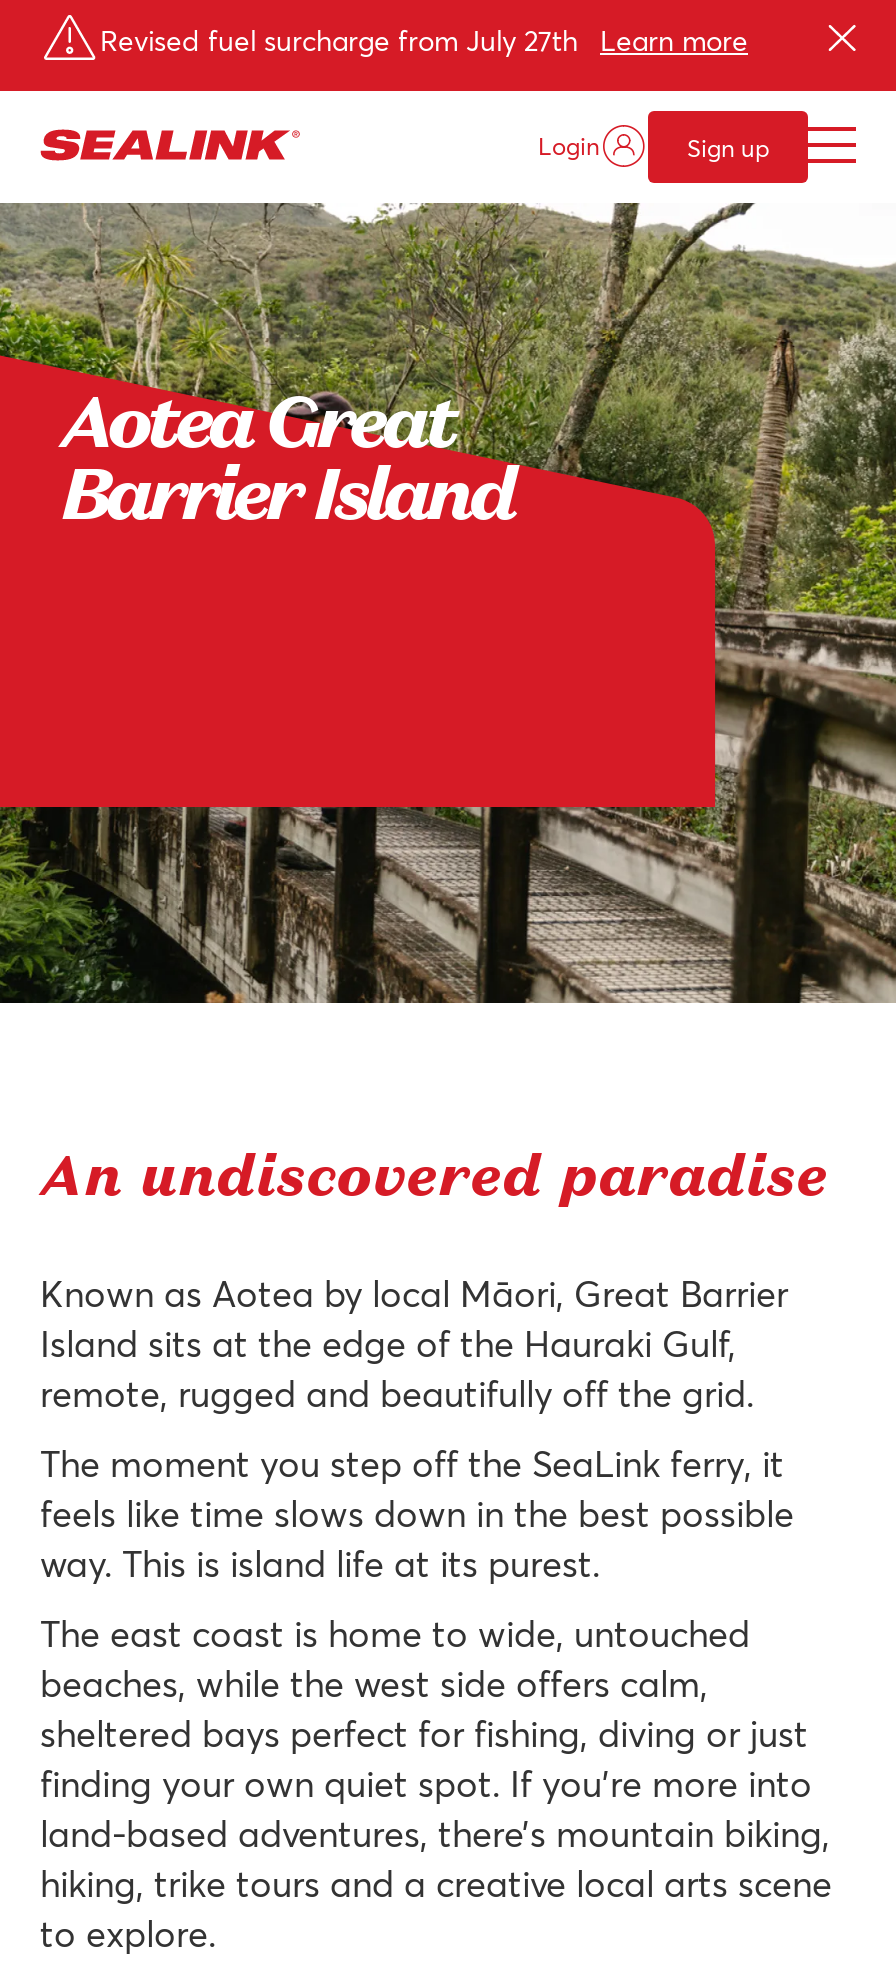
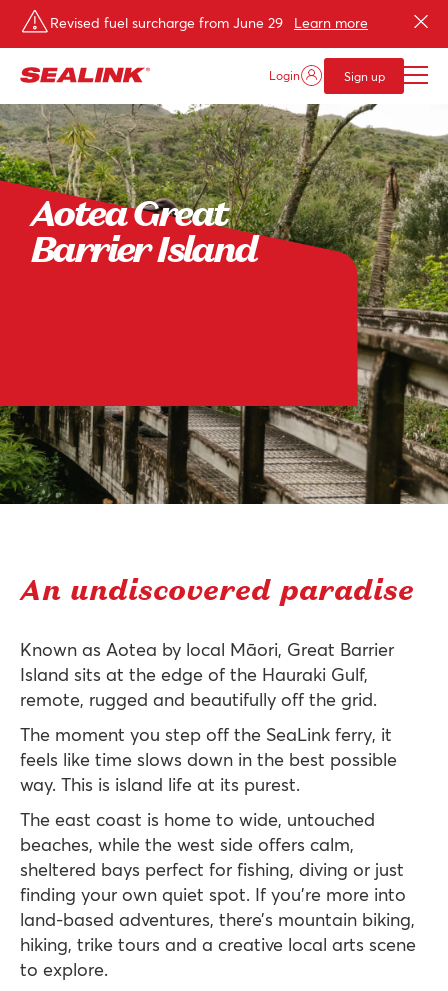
- Revised fuel surcharge from July 27th Learn more
+ Revised fuel surcharge from June 29 Learn more
